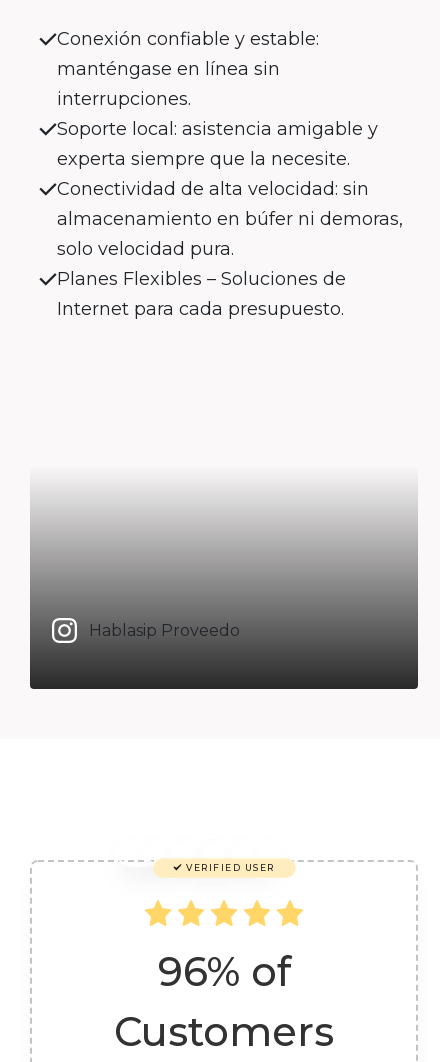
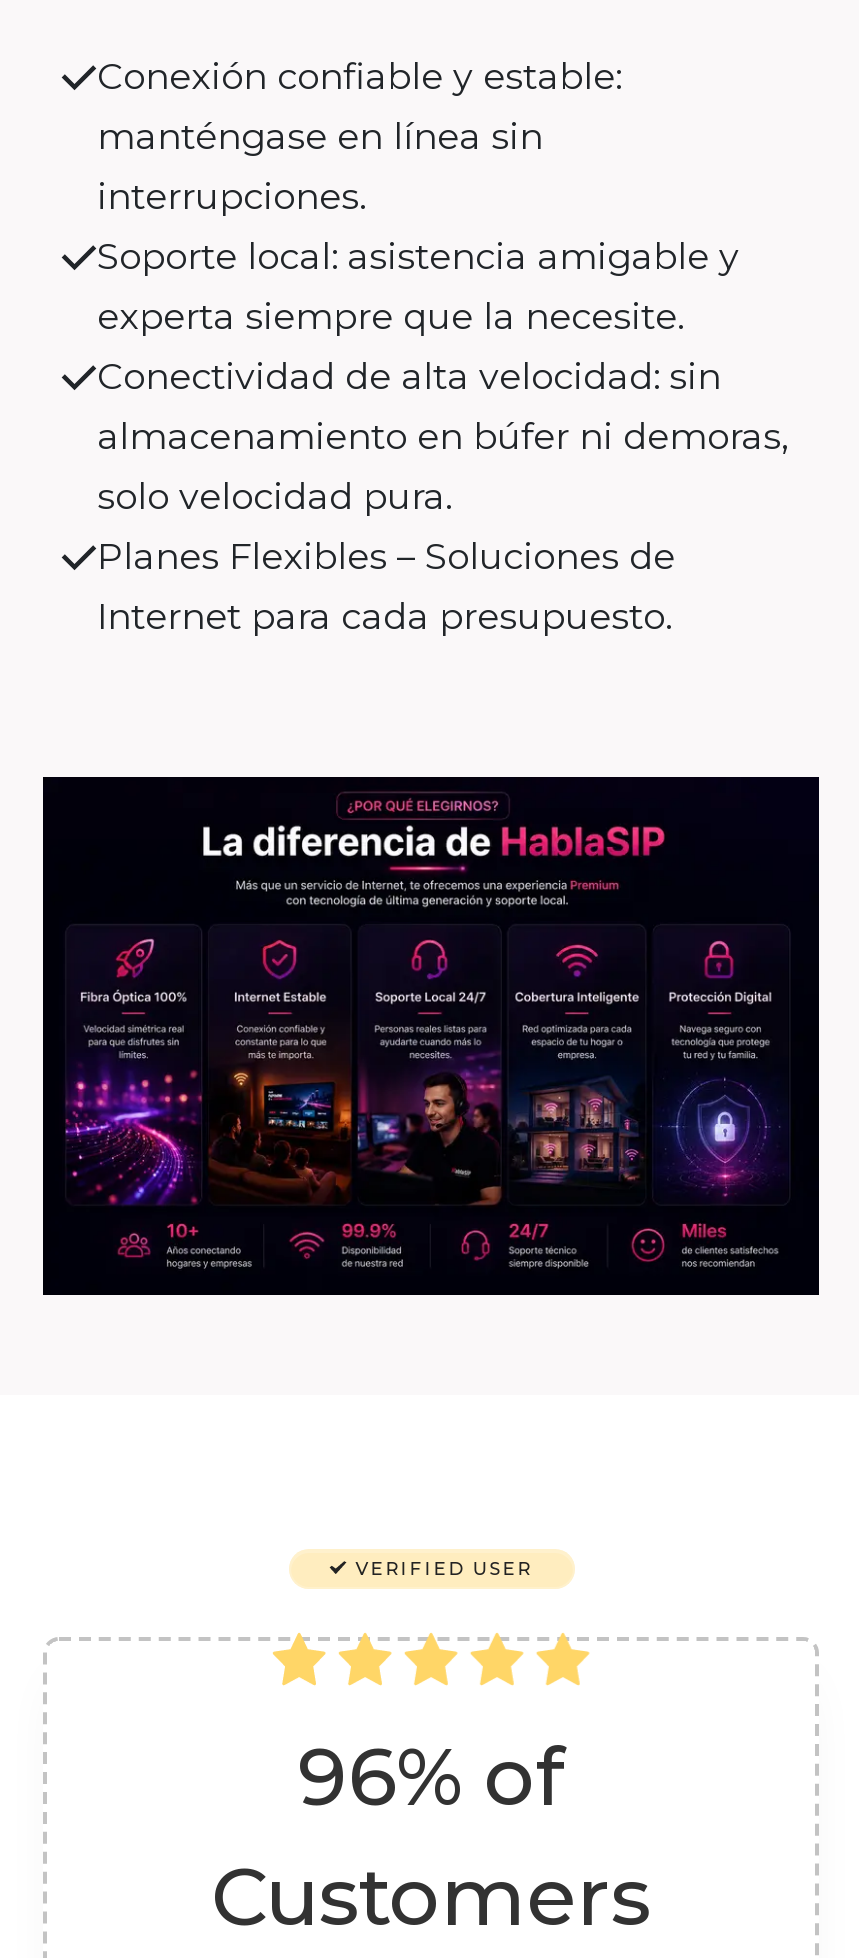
- [image]
+ [image]

- Hablasip Proveedo
